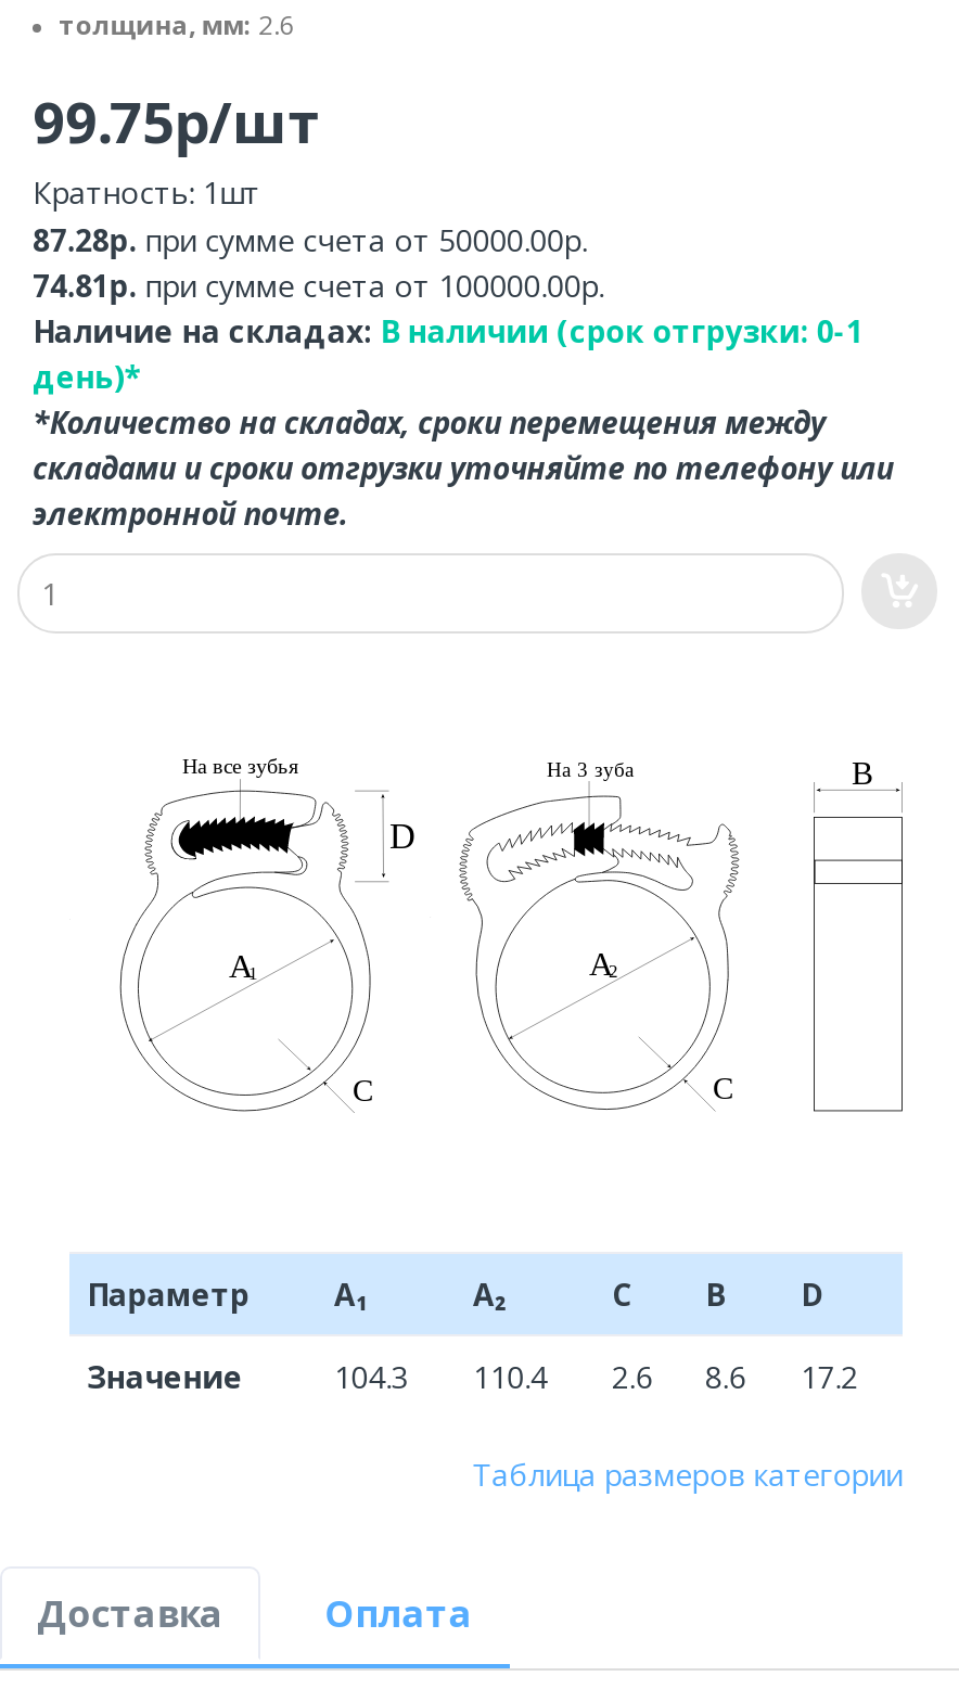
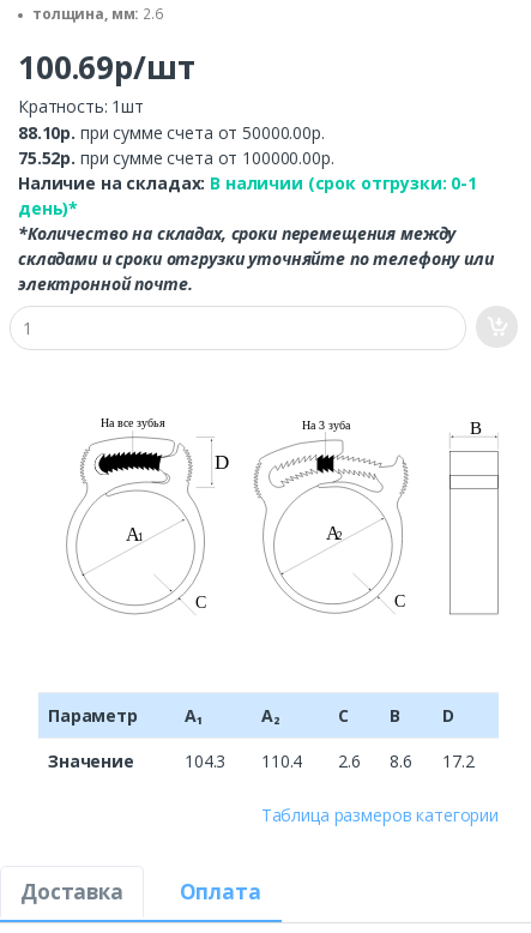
- 99.75р/шт
+ 100.69р/шт

- 87.28р. при сумме счета от 50000.00р.
+ 88.10р. при сумме счета от 50000.00р.

- 74.81р. при сумме счета от 100000.00р.
+ 75.52р. при сумме счета от 100000.00р.
